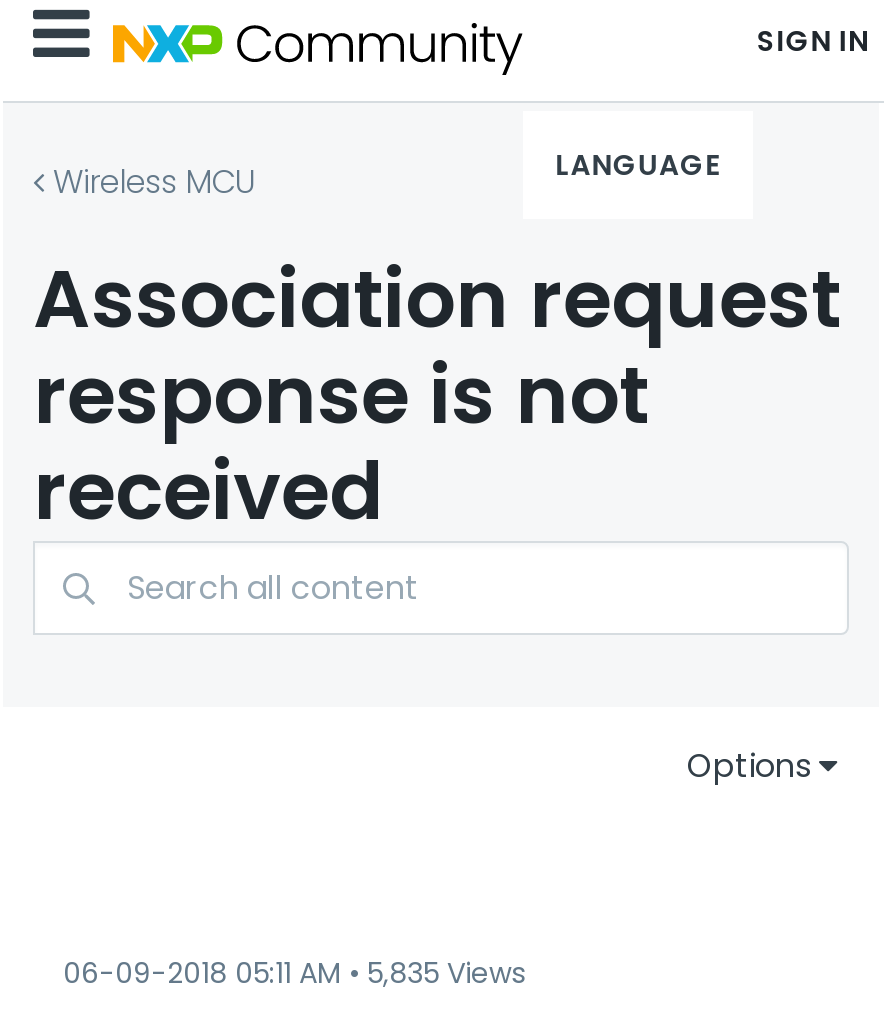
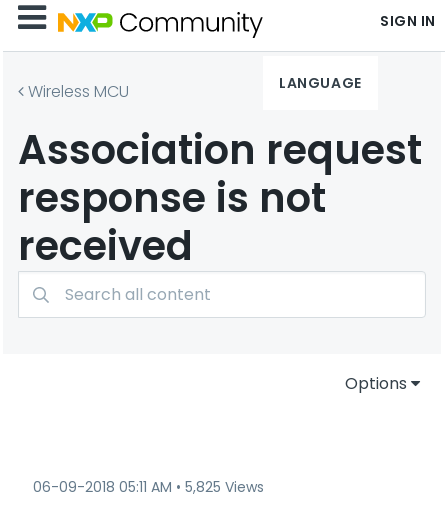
- 06-09-2018 05:11 AM 5,835 Views
+ 06-09-2018 05:11 AM 5,825 Views
